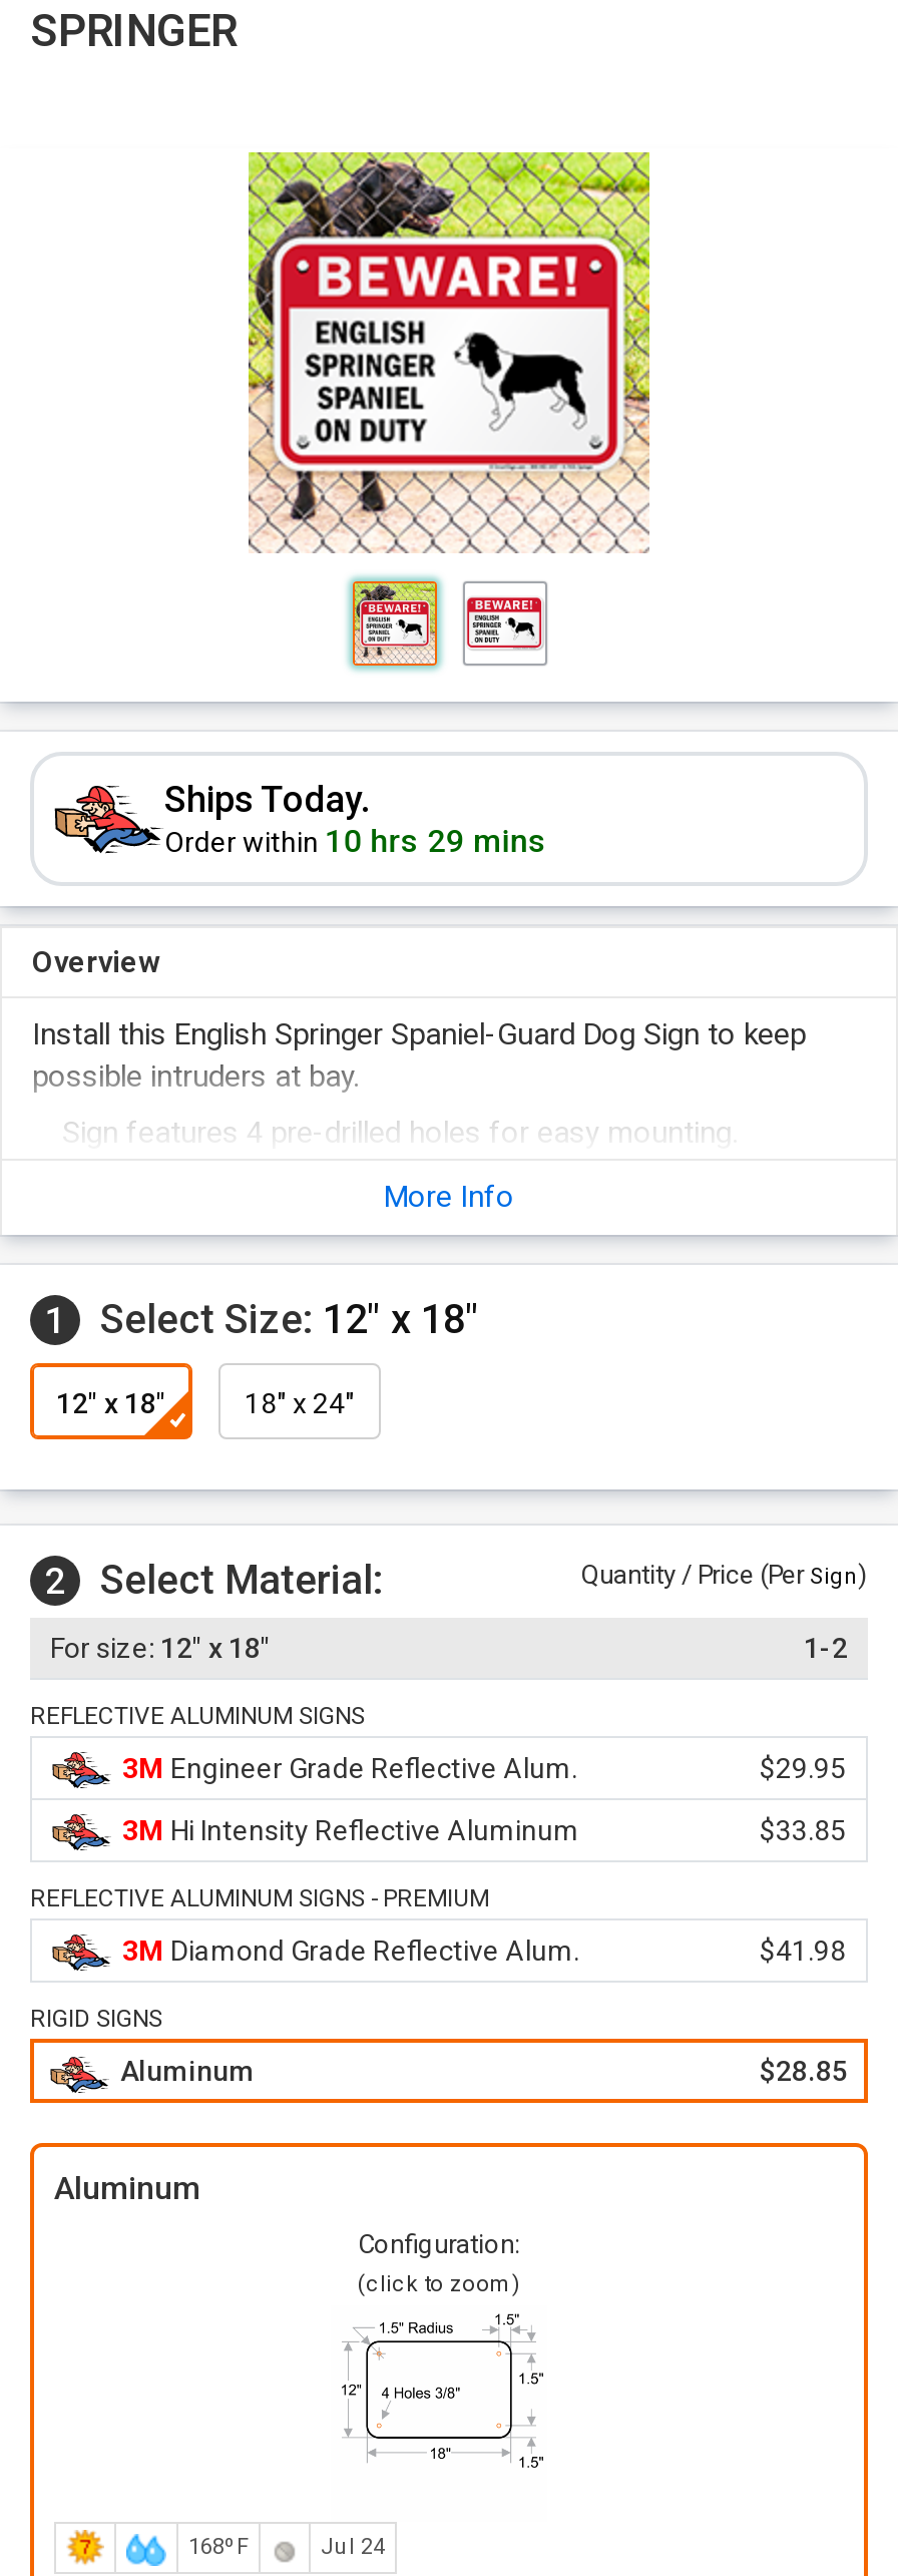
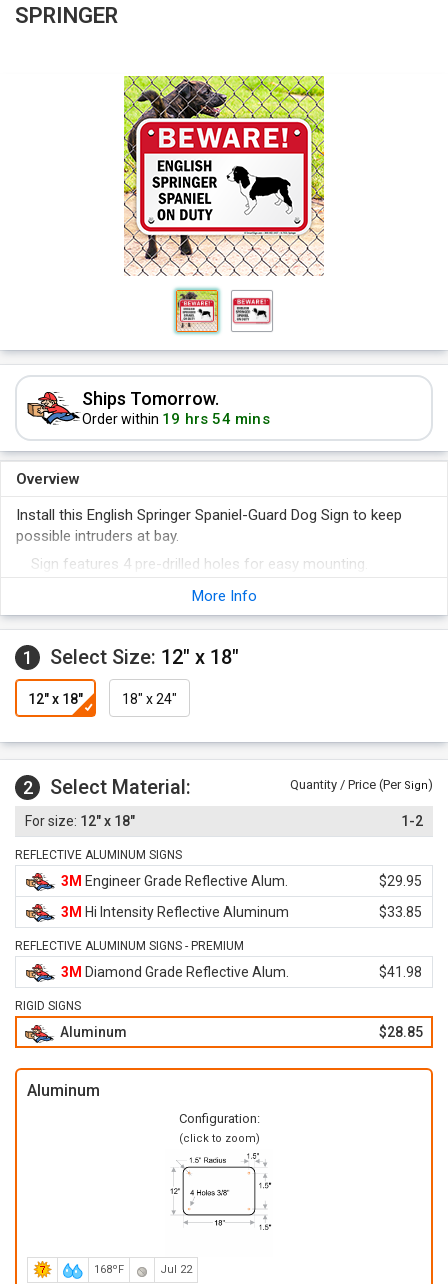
- Ships Today.
+ Ships Tomorrow.

- Order within 10 hrs 29 mins
+ Order within 19 hrs 54 mins

- Jul 24
+ Jul 22
